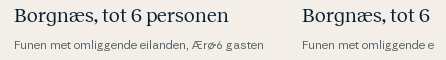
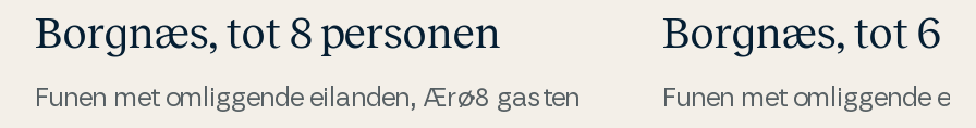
- Borgnæs, tot 6 personen
+ Borgnæs, tot 8 personen

- Funen met omliggende eilanden, Ærø 6 gasten
+ Funen met omliggende eilanden, Ærø 8 gasten
